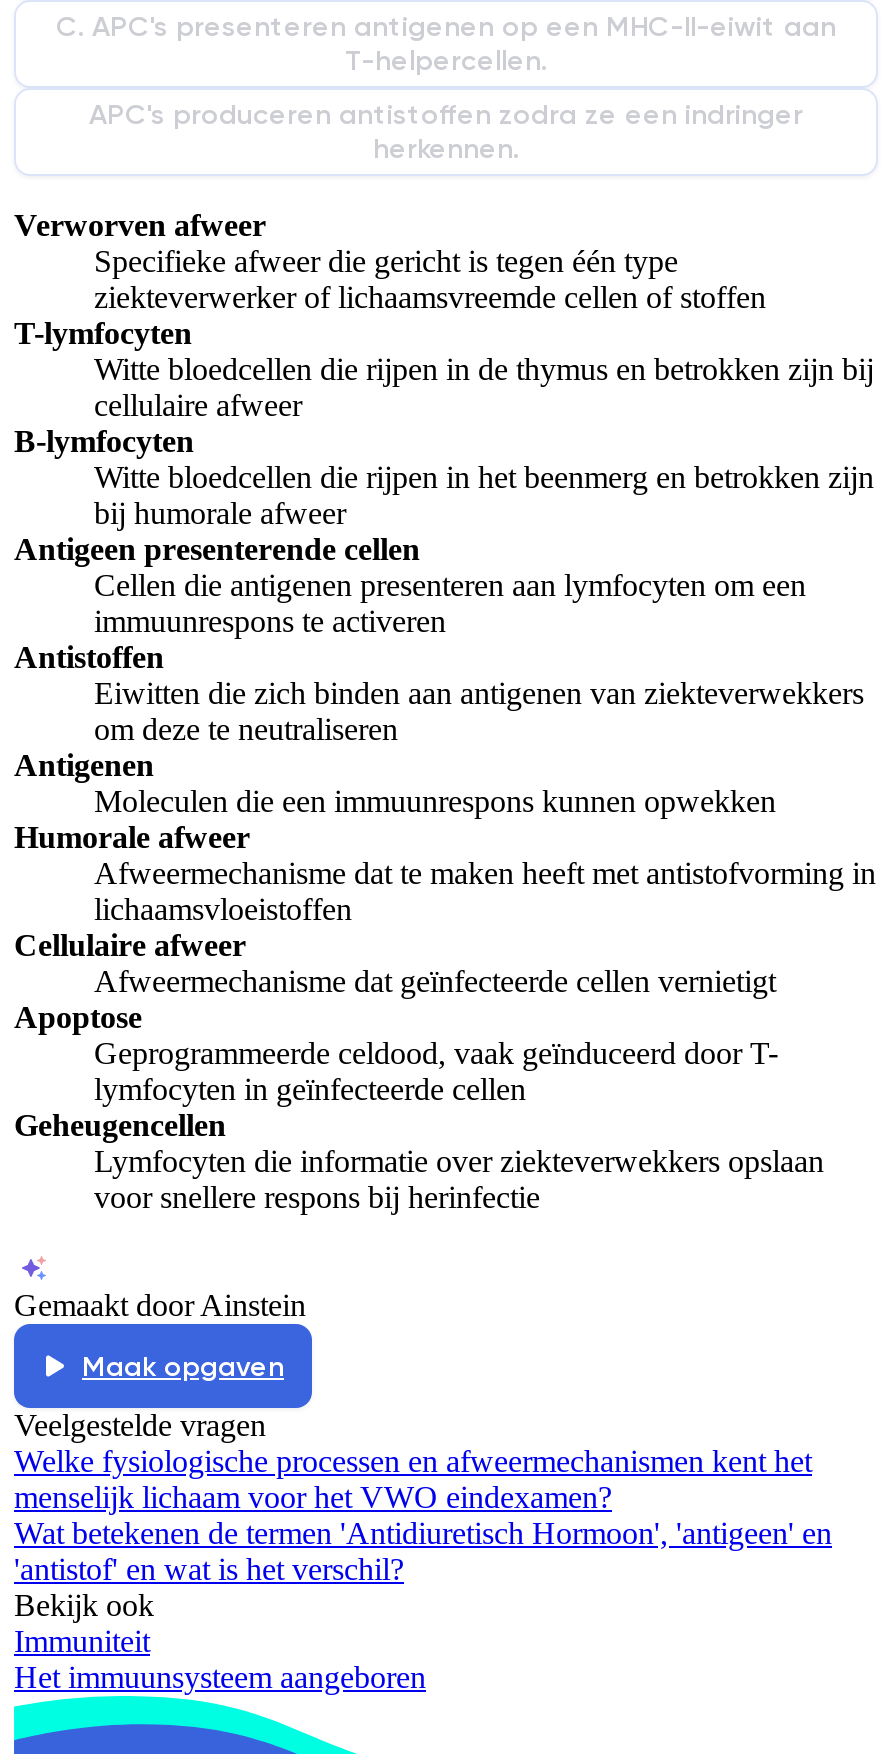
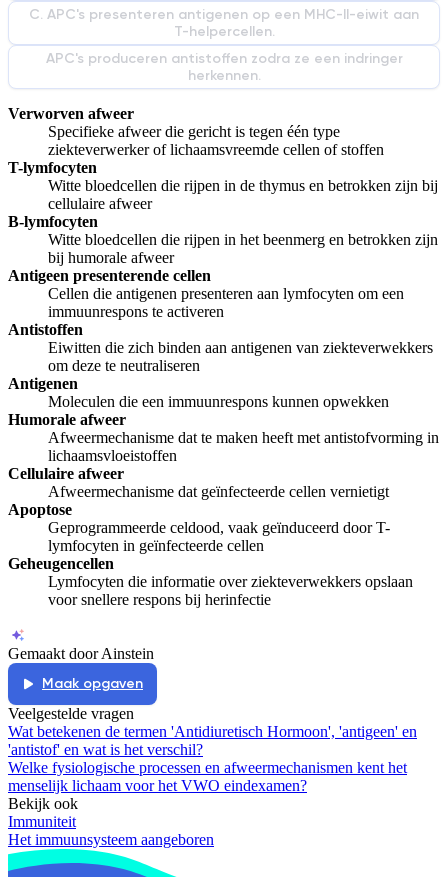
moved down: Welke fysiologische processen en afweermechanismen kent het | menselijk lichaam voor het VWO eindexamen?

moved up: Wat betekenen de termen 'Antidiuretisch Hormoon', 'antigeen' en | 'antistof' en wat is het verschil?
